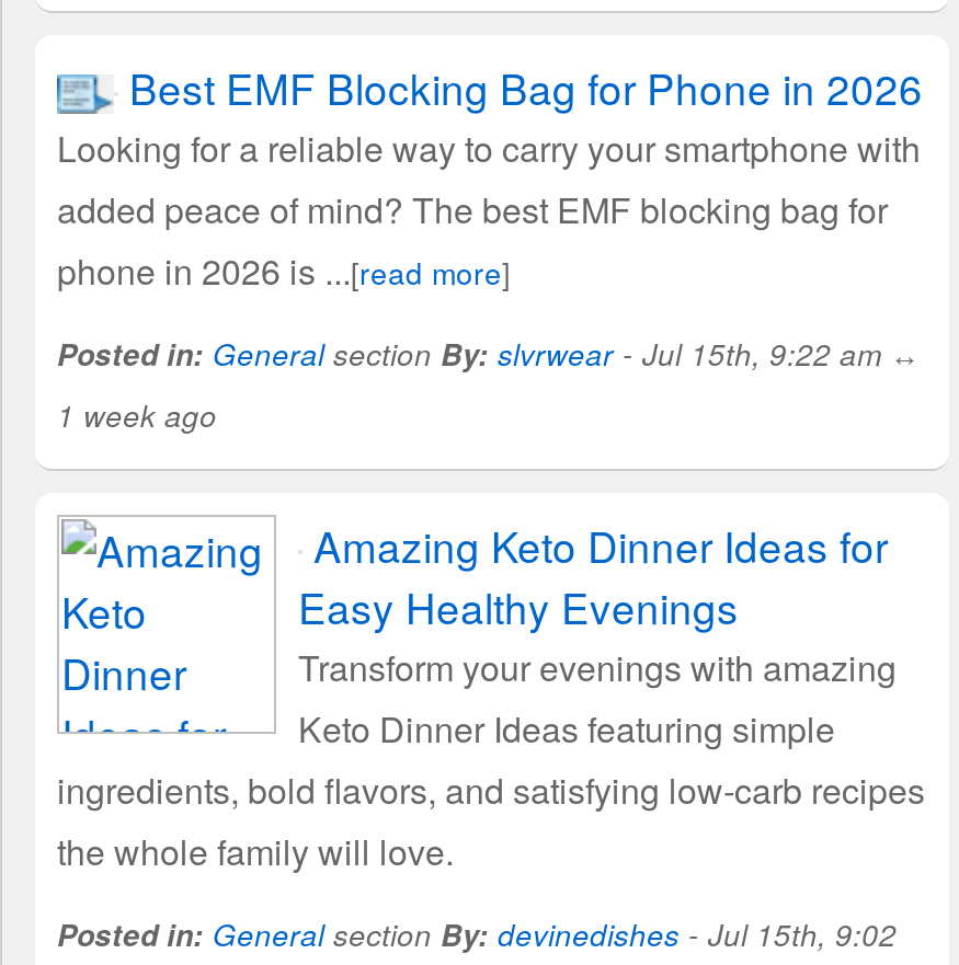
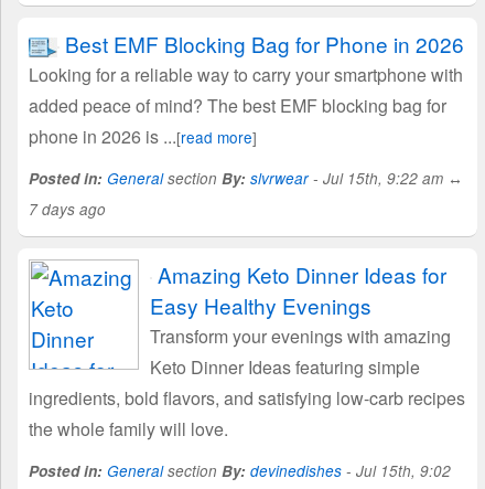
- 1 week ago
+ 7 days ago
